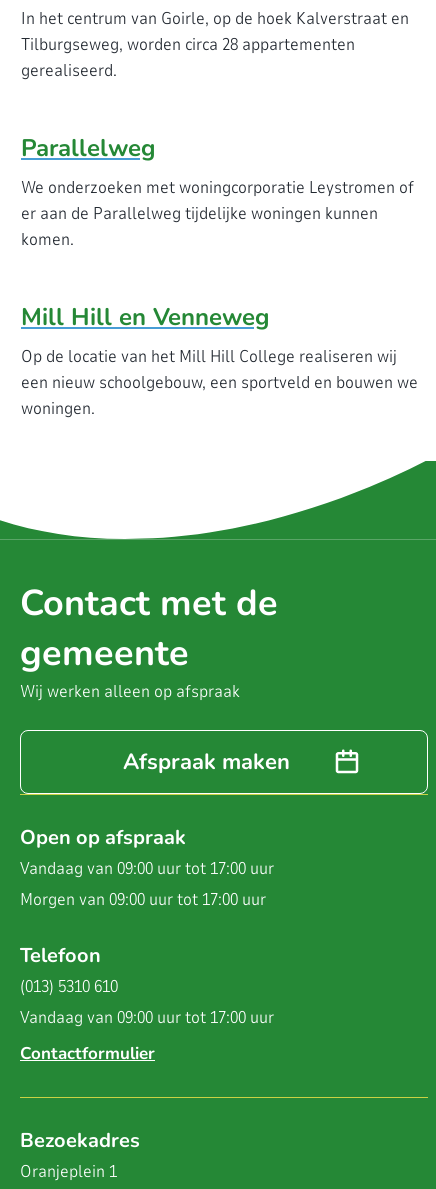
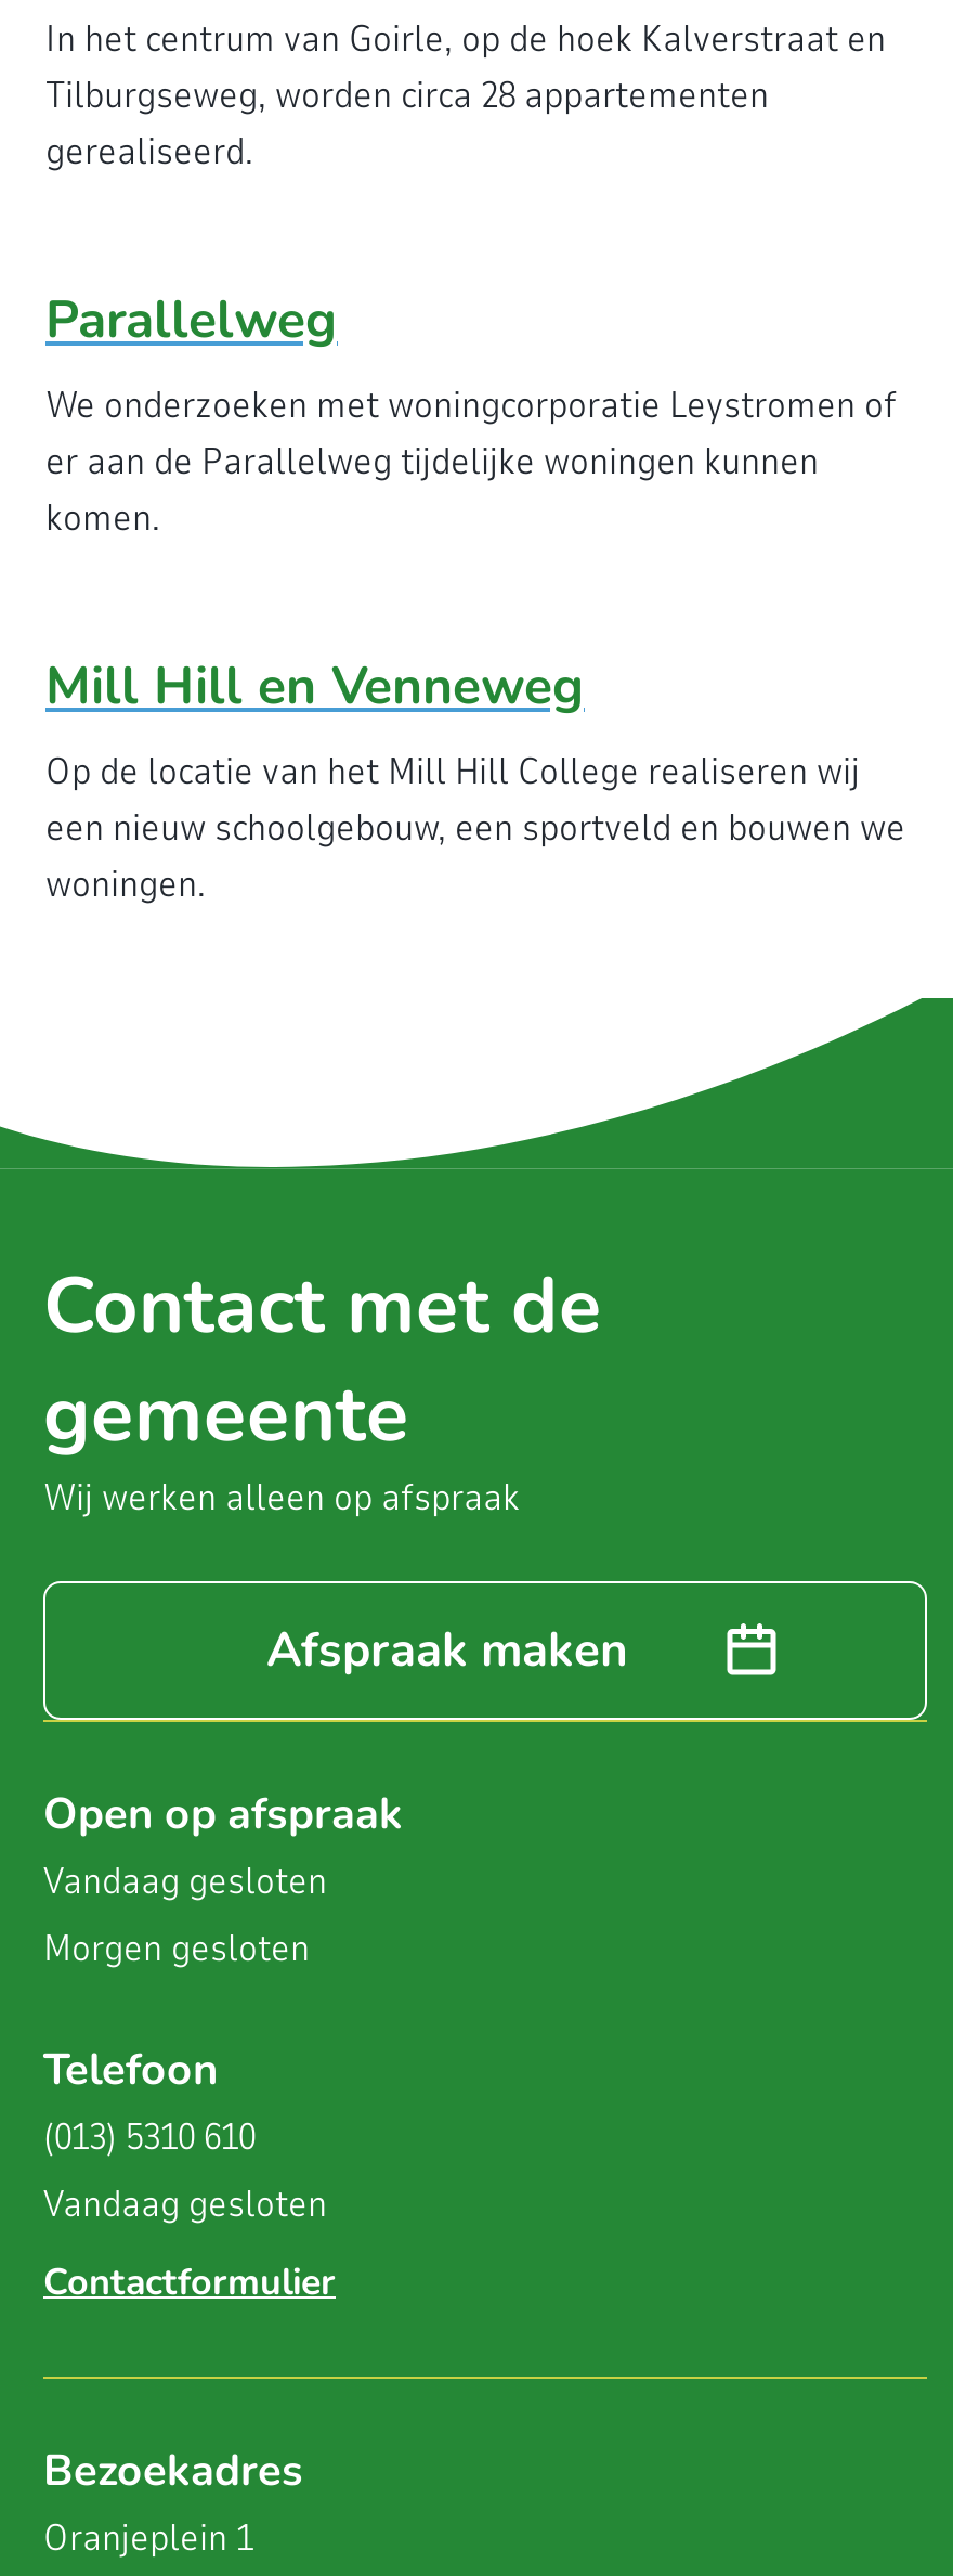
- Vandaag van 09:00 uur tot 17:00 uur
- Morgen van 09:00 uur tot 17:00 uur
+ Vandaag gesloten
+ Morgen gesloten

- Vandaag van 09:00 uur tot 17:00 uur
+ Vandaag gesloten
